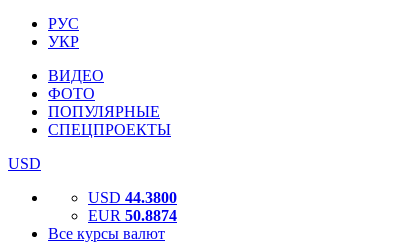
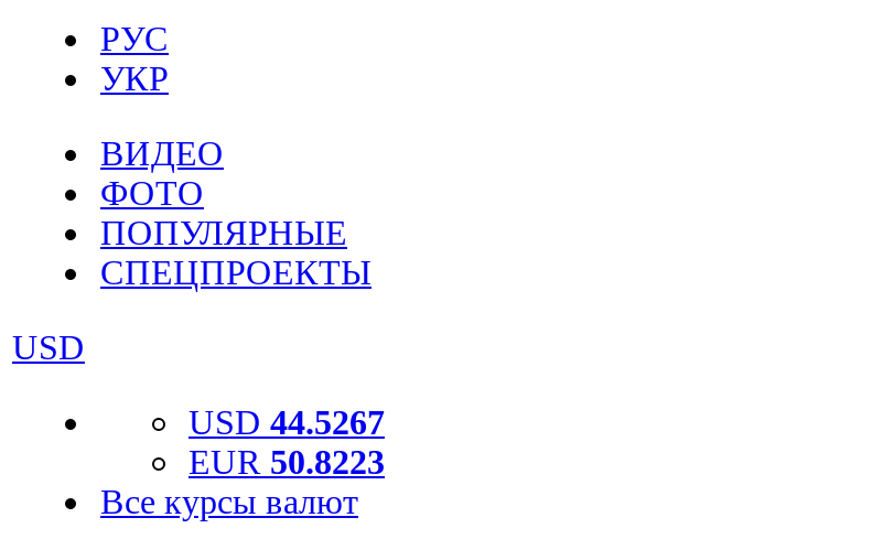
- USD 44.3800
+ USD 44.5267

- EUR 50.8874
+ EUR 50.8223
